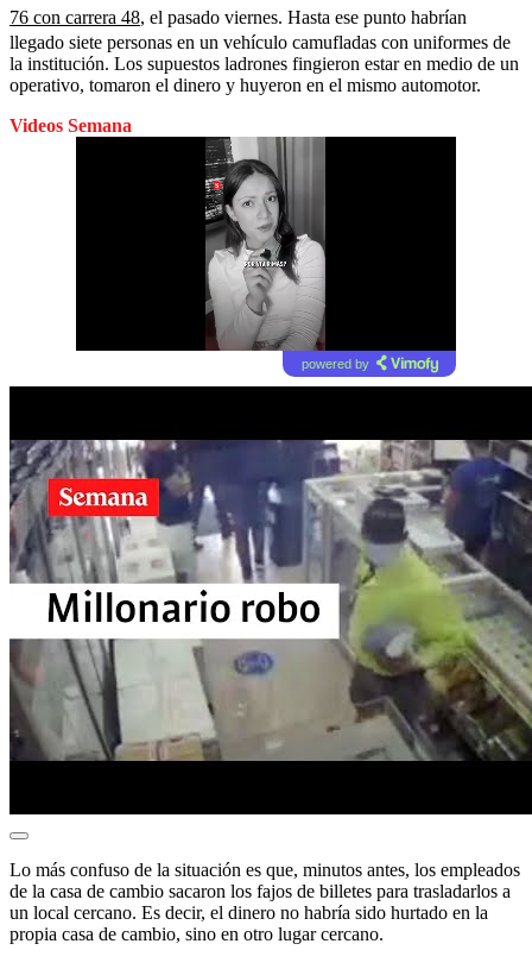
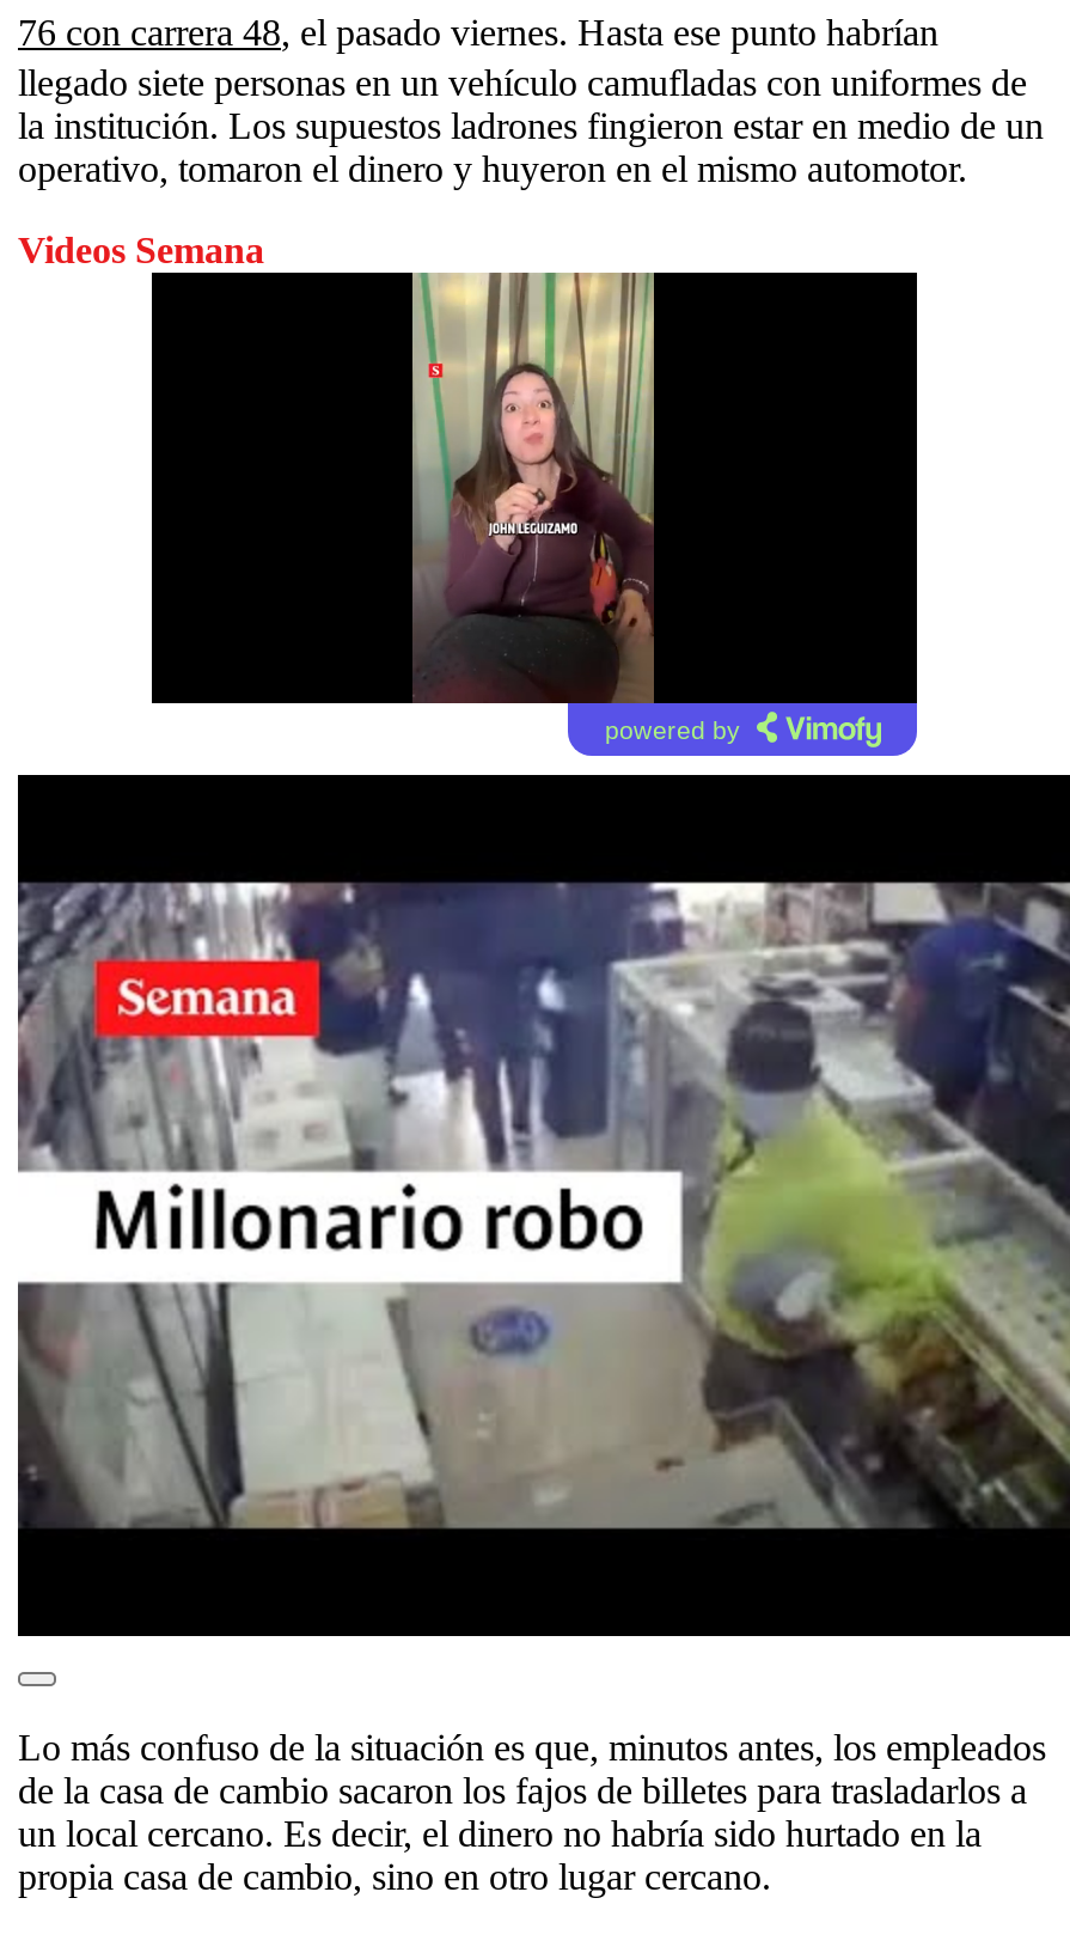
- [image]
+ [image]
